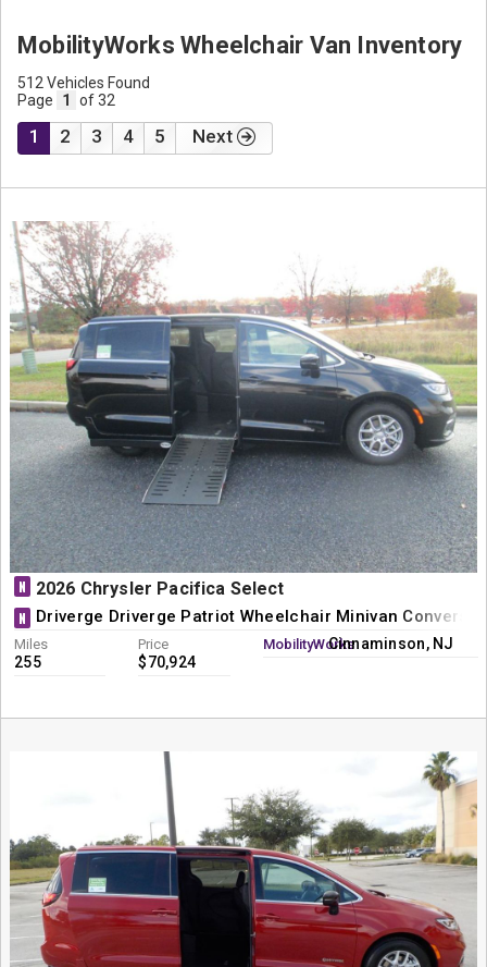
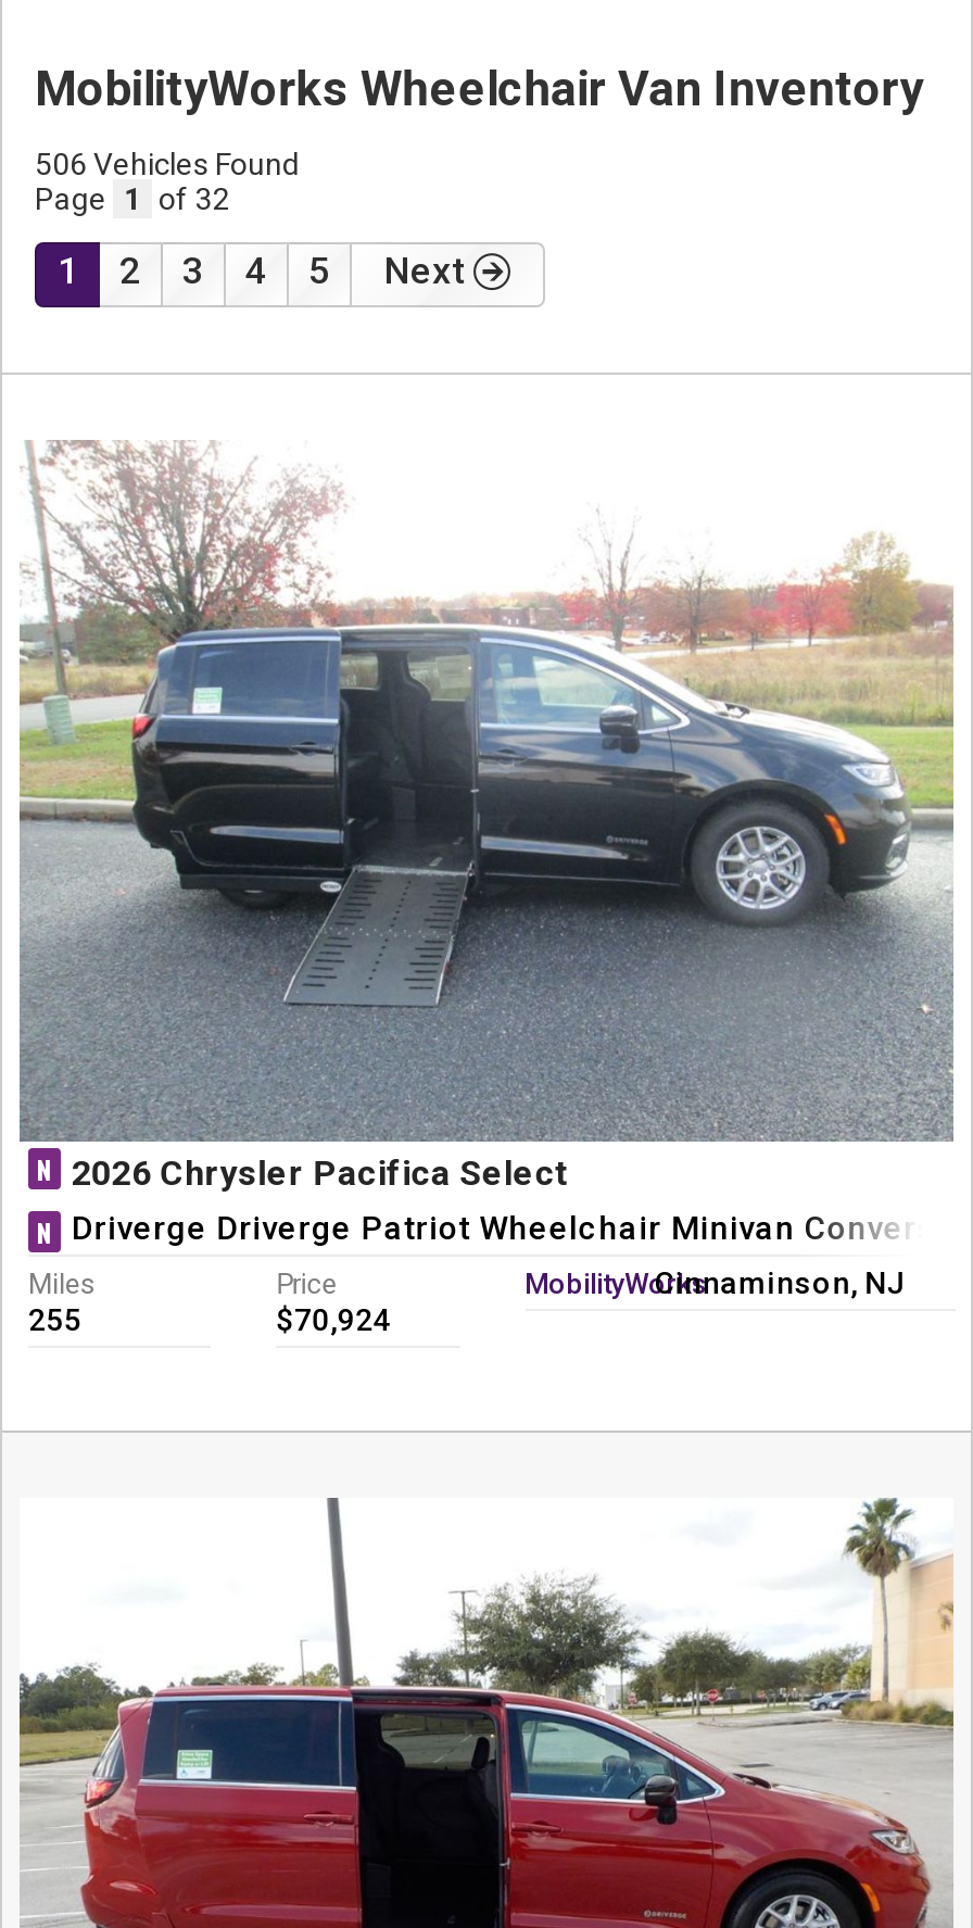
- 512 Vehicles Found
+ 506 Vehicles Found
